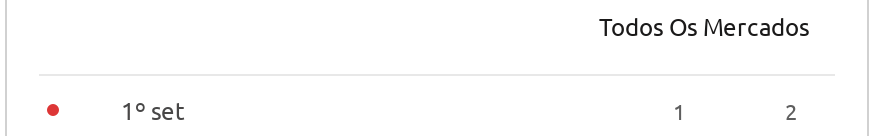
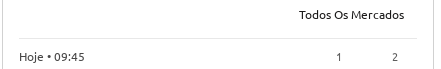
- 1º set
+ Hoje • 09:45
